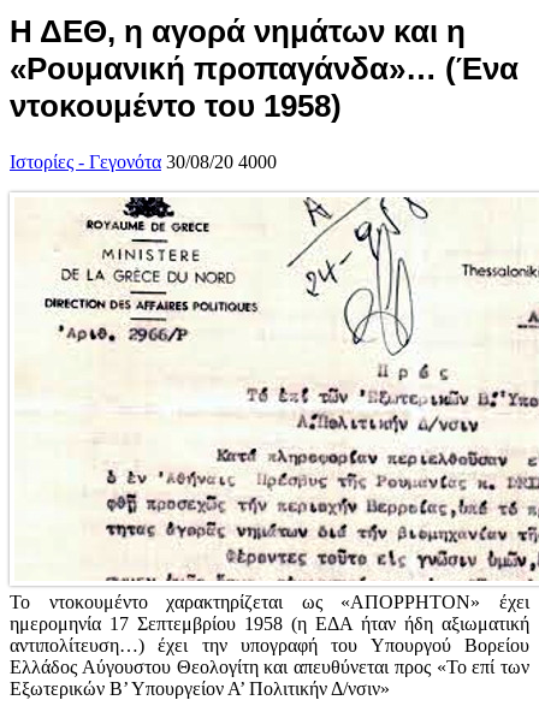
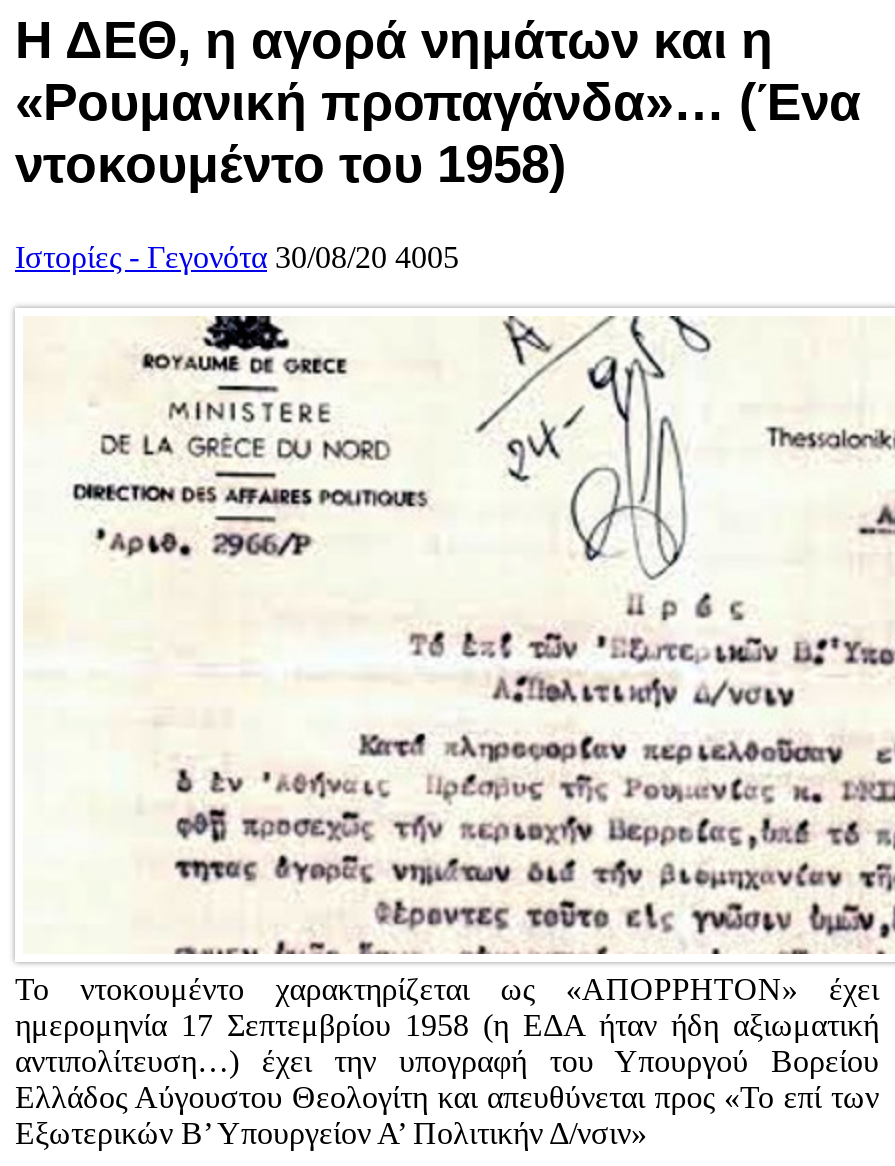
- Ιστορίες - Γεγονότα 30/08/20 4000
+ Ιστορίες - Γεγονότα 30/08/20 4005
